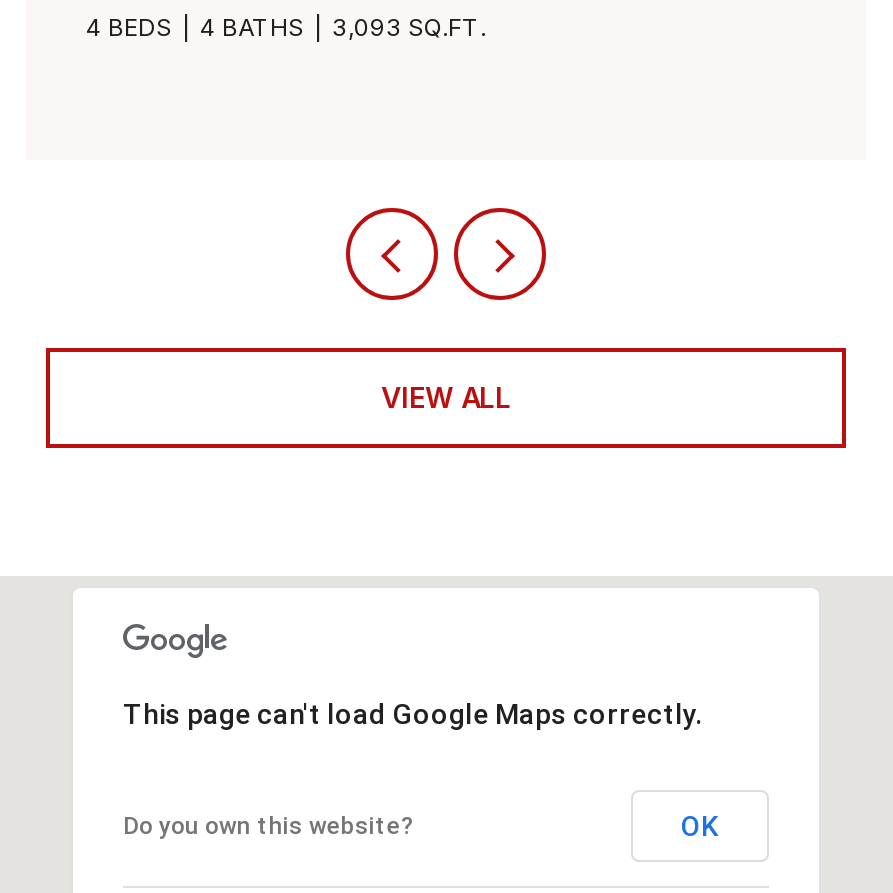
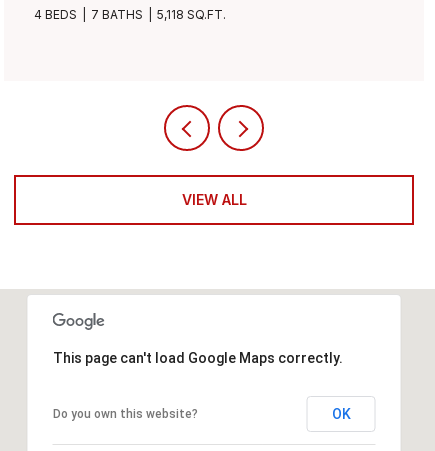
- 4 BATHS
+ 7 BATHS

- 3,093 SQ.FT.
+ 5,118 SQ.FT.
